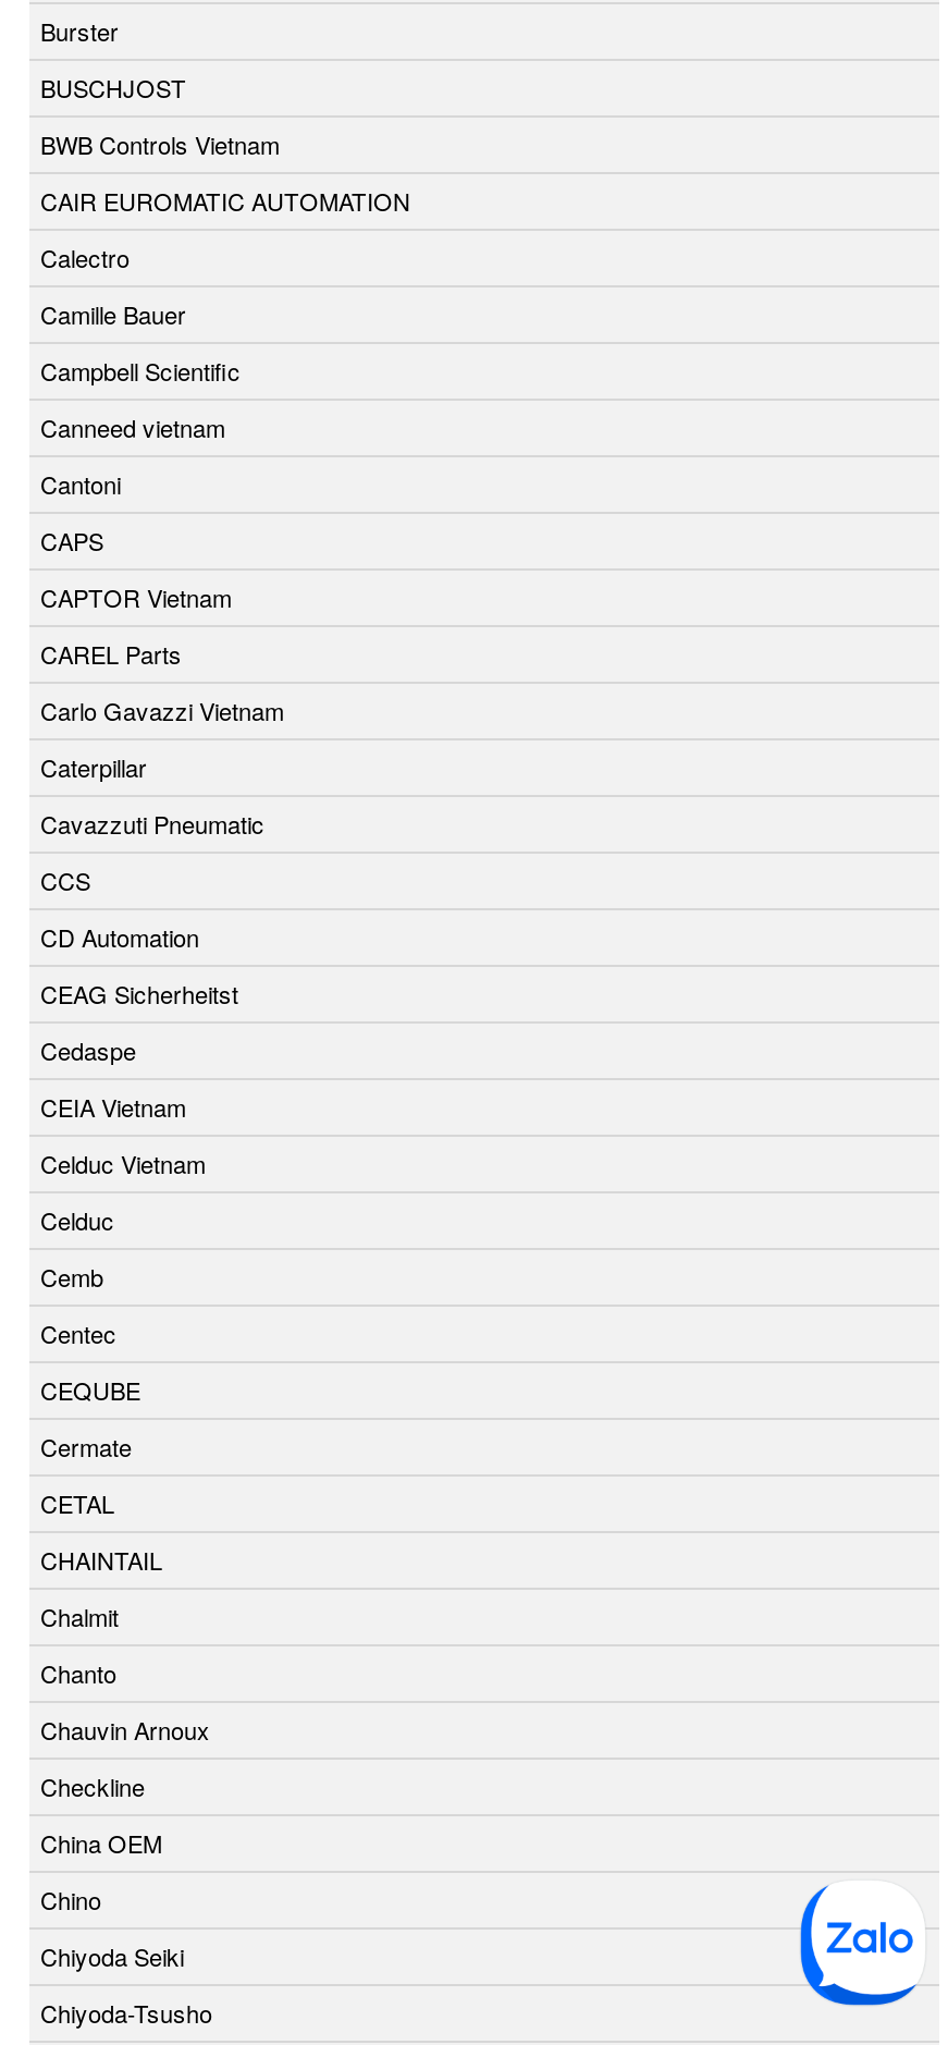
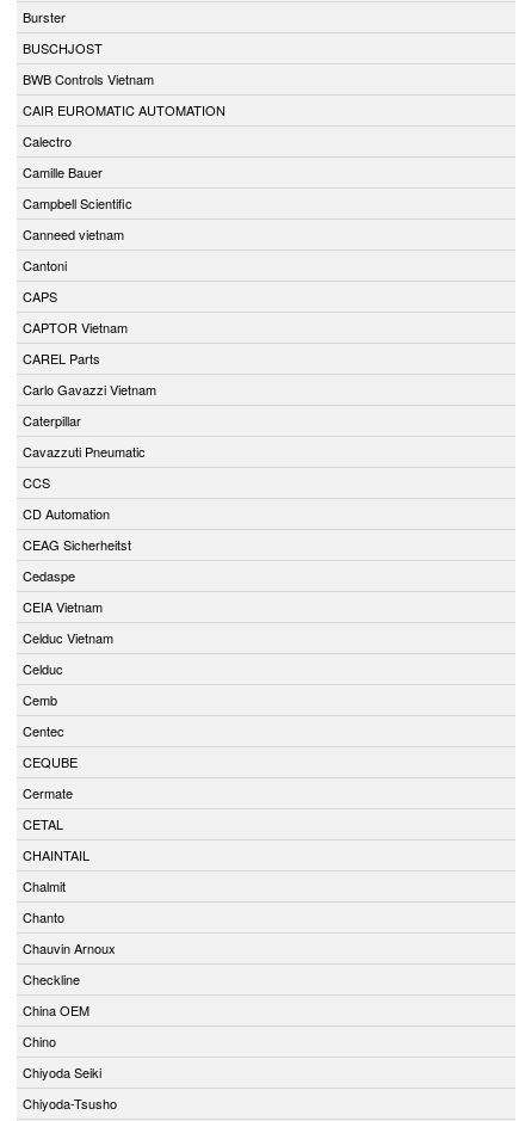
- [image]
